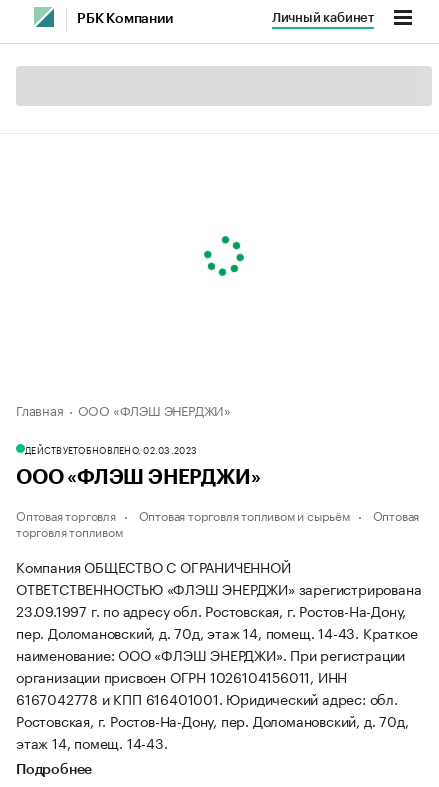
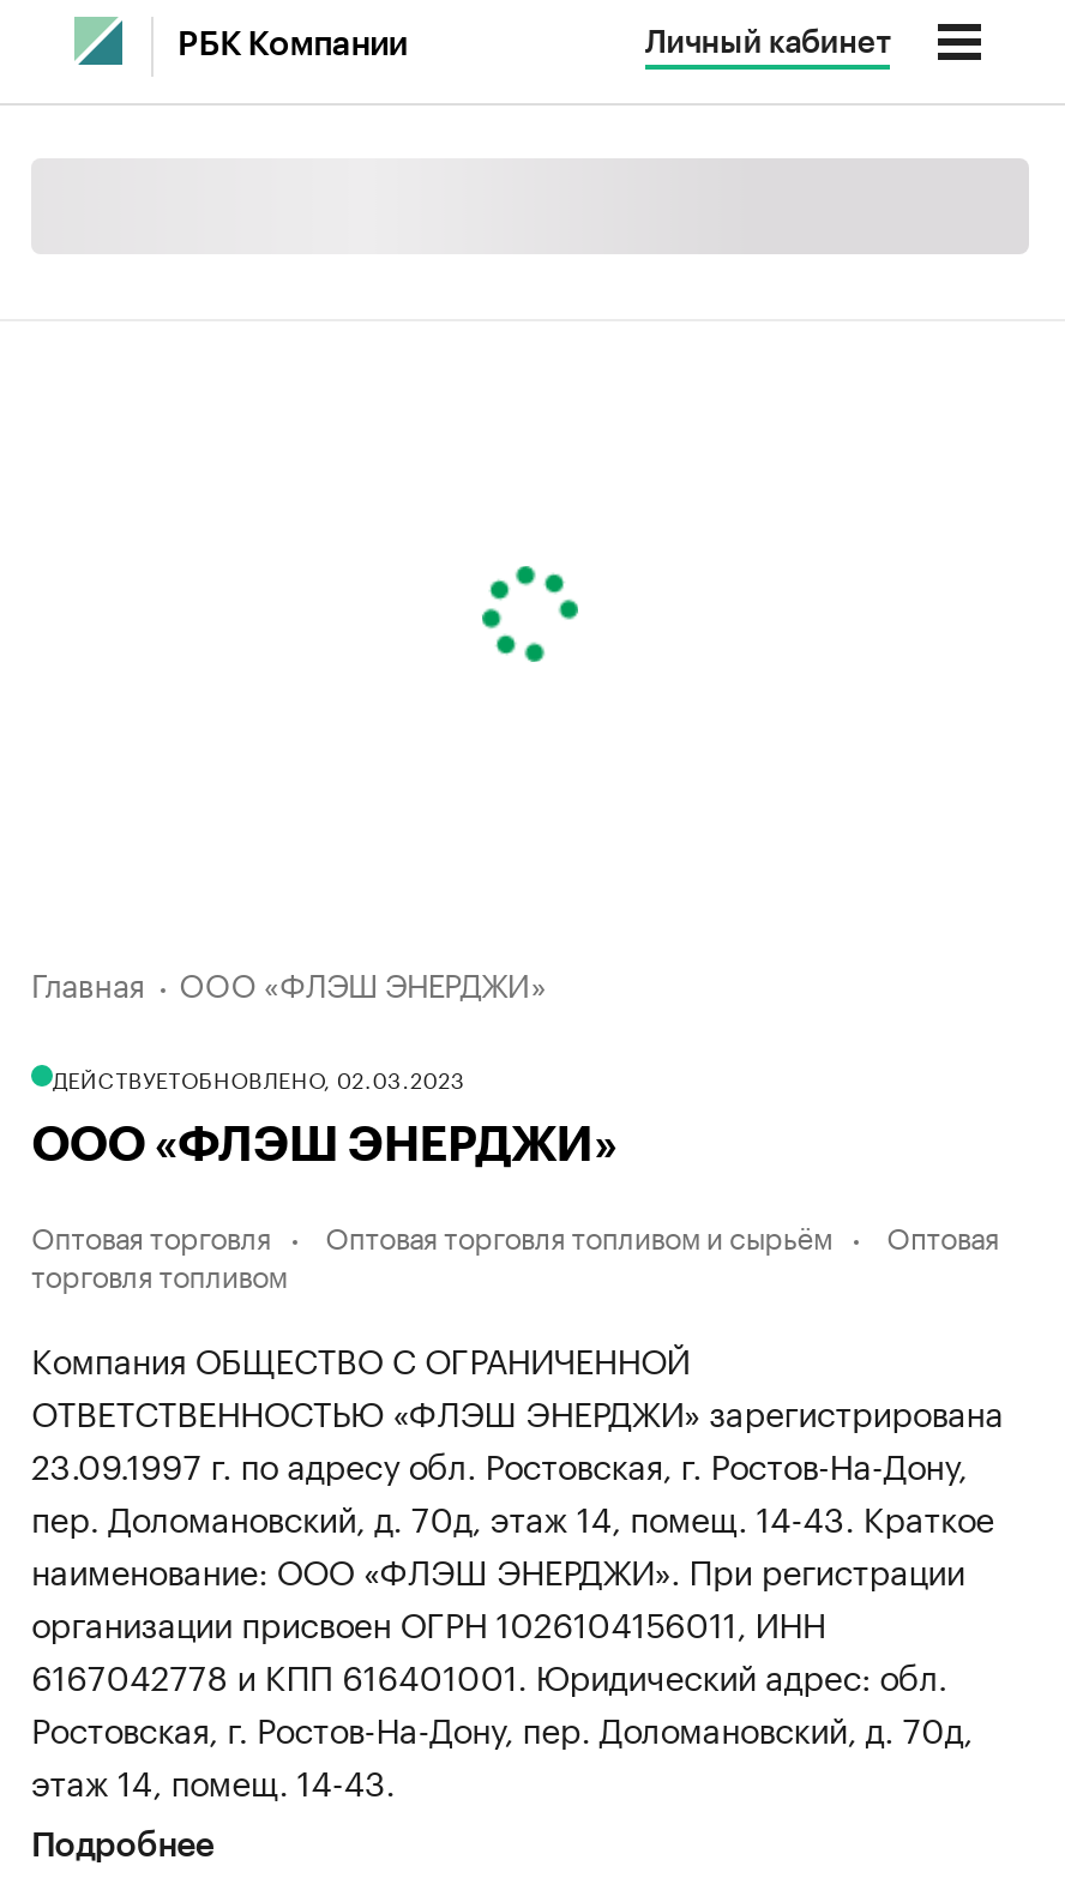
- [image]
+ [image]
